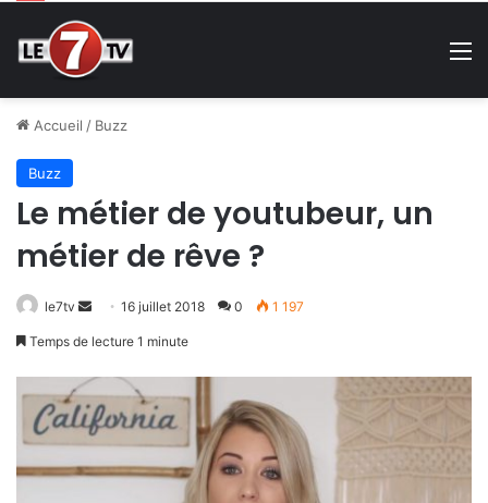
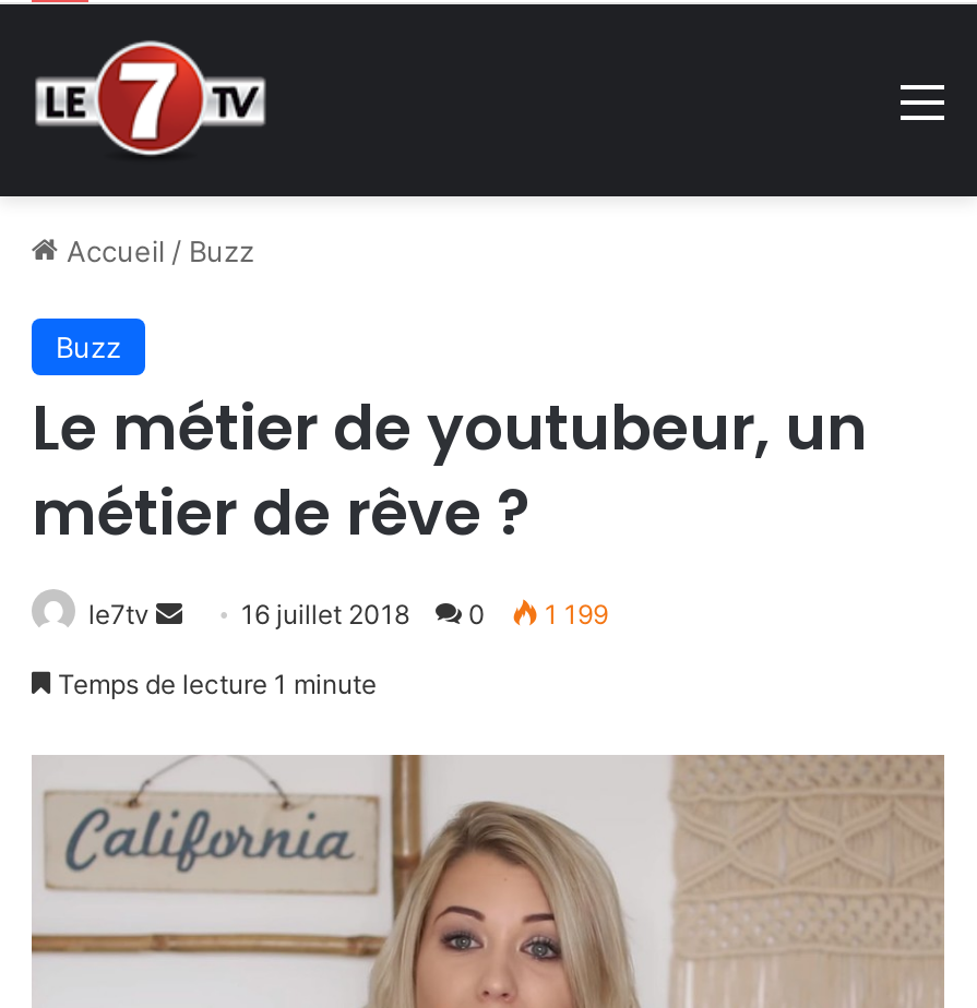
- 1 197
+ 1 199
